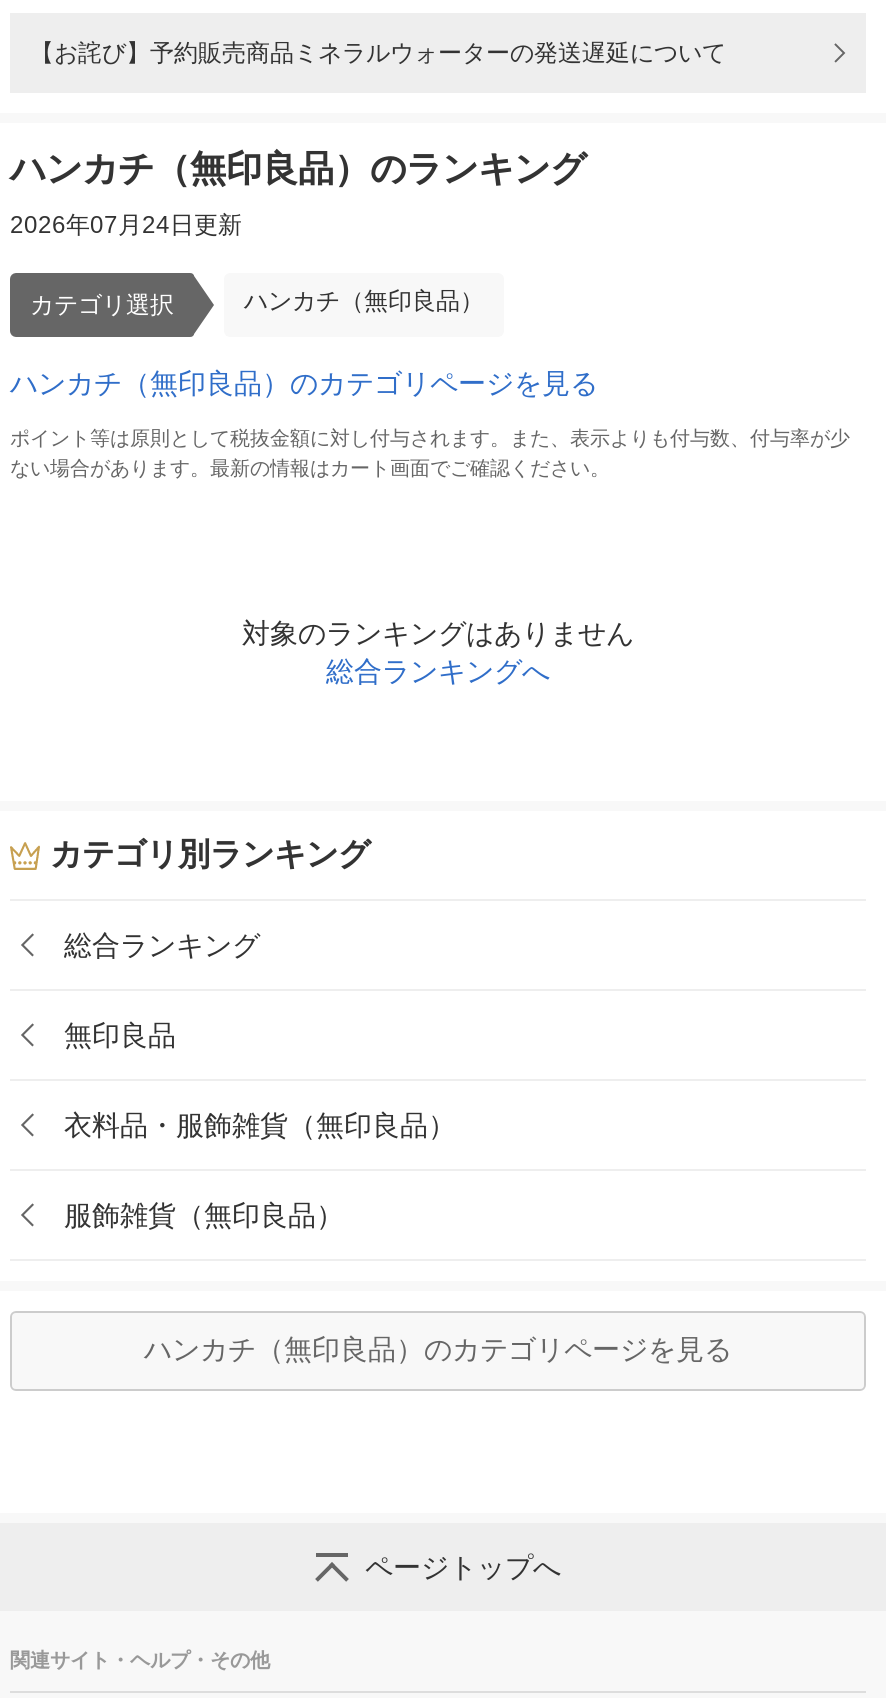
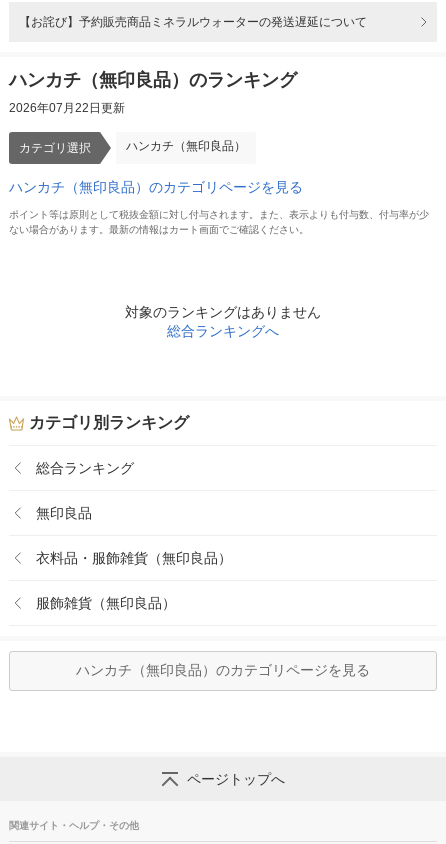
- 2026年07月24日更新
+ 2026年07月22日更新
